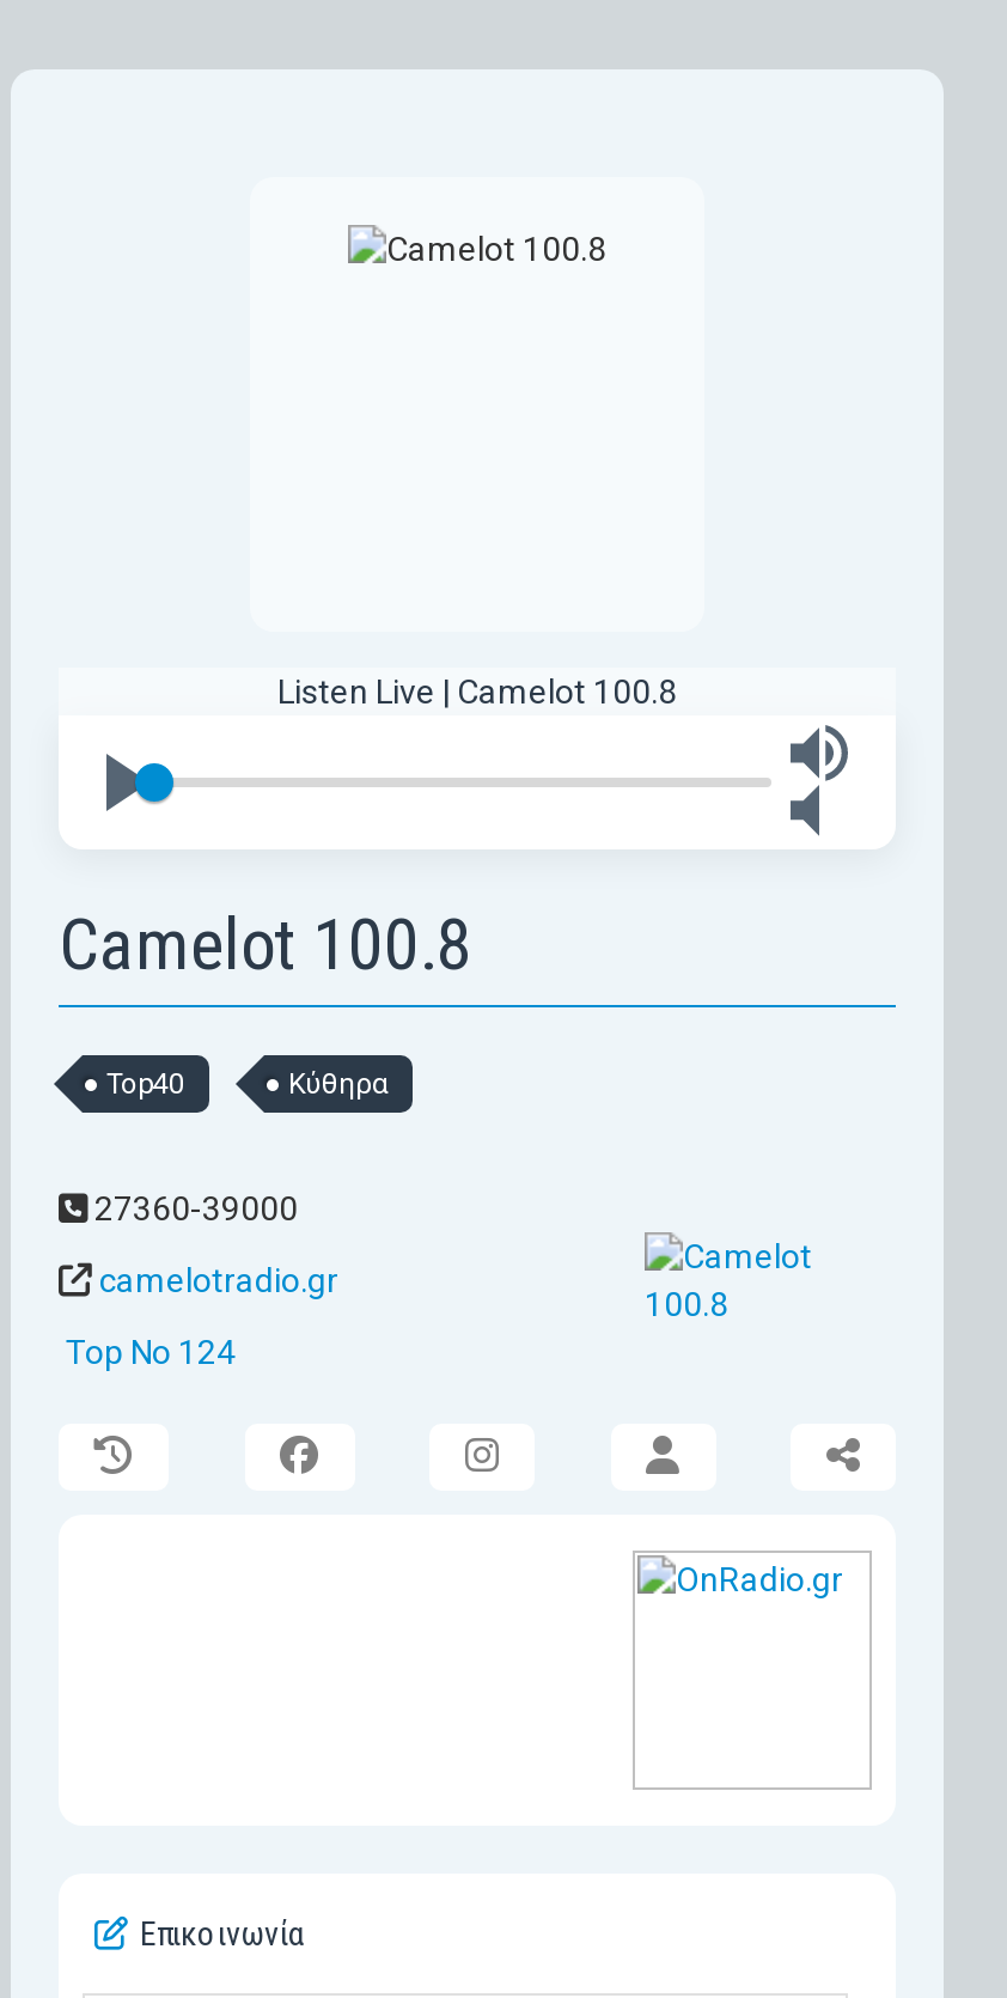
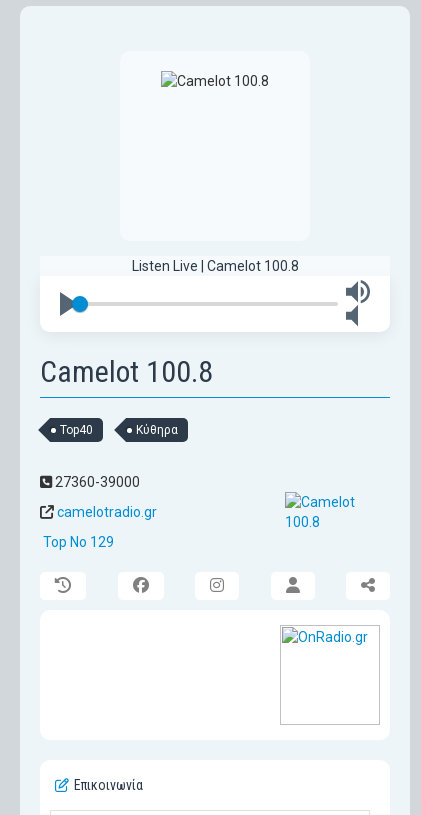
- Top No 124
+ Top No 129
